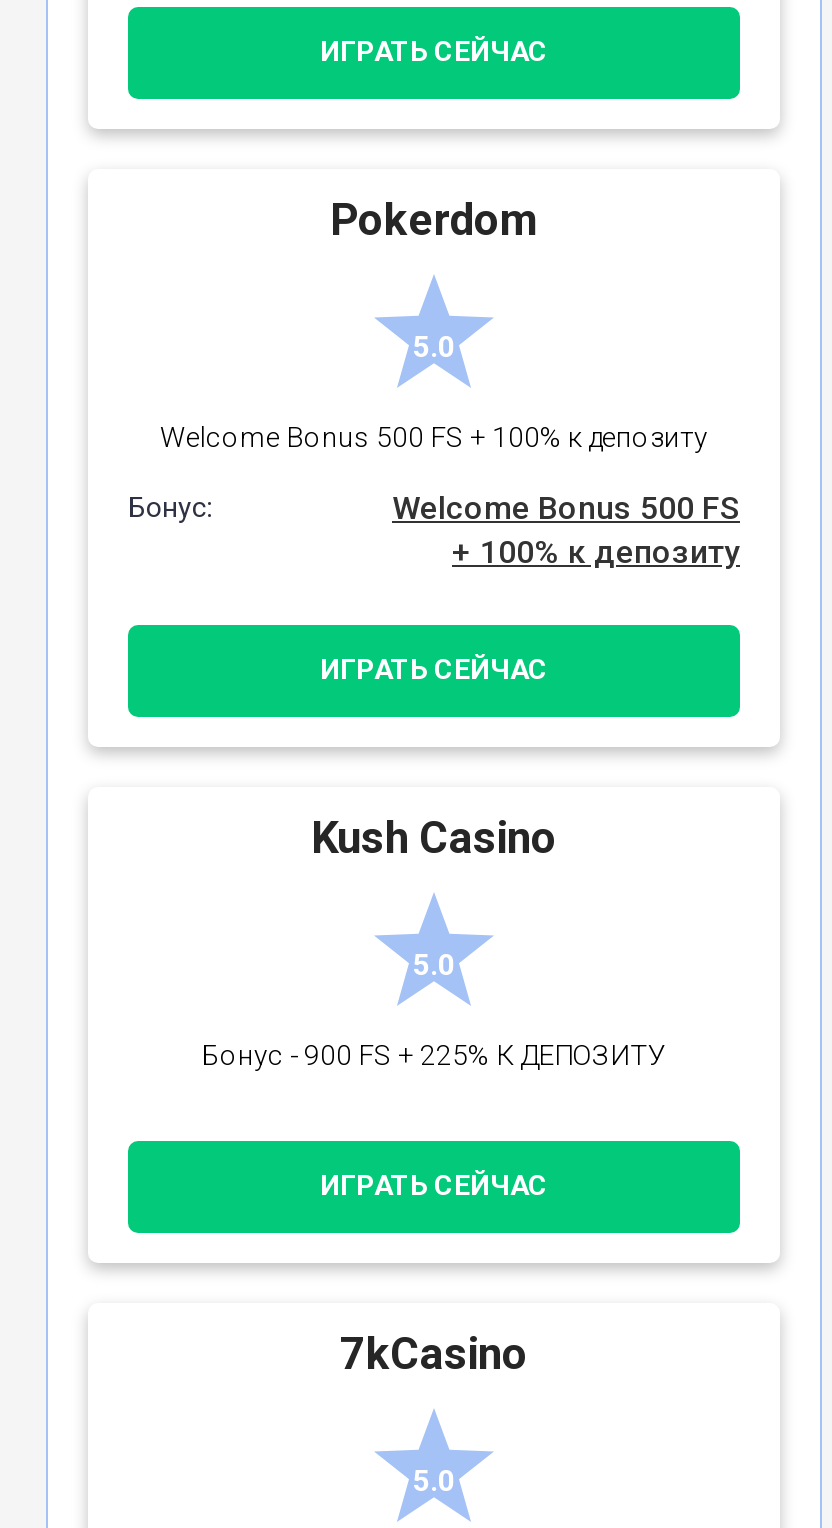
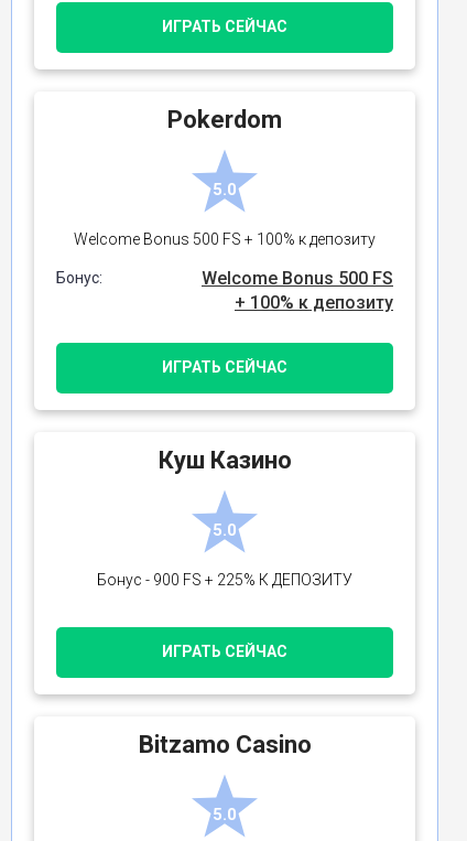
- Kush Casino
+ Куш Казино

- 7kCasino
+ Bitzamo Casino
